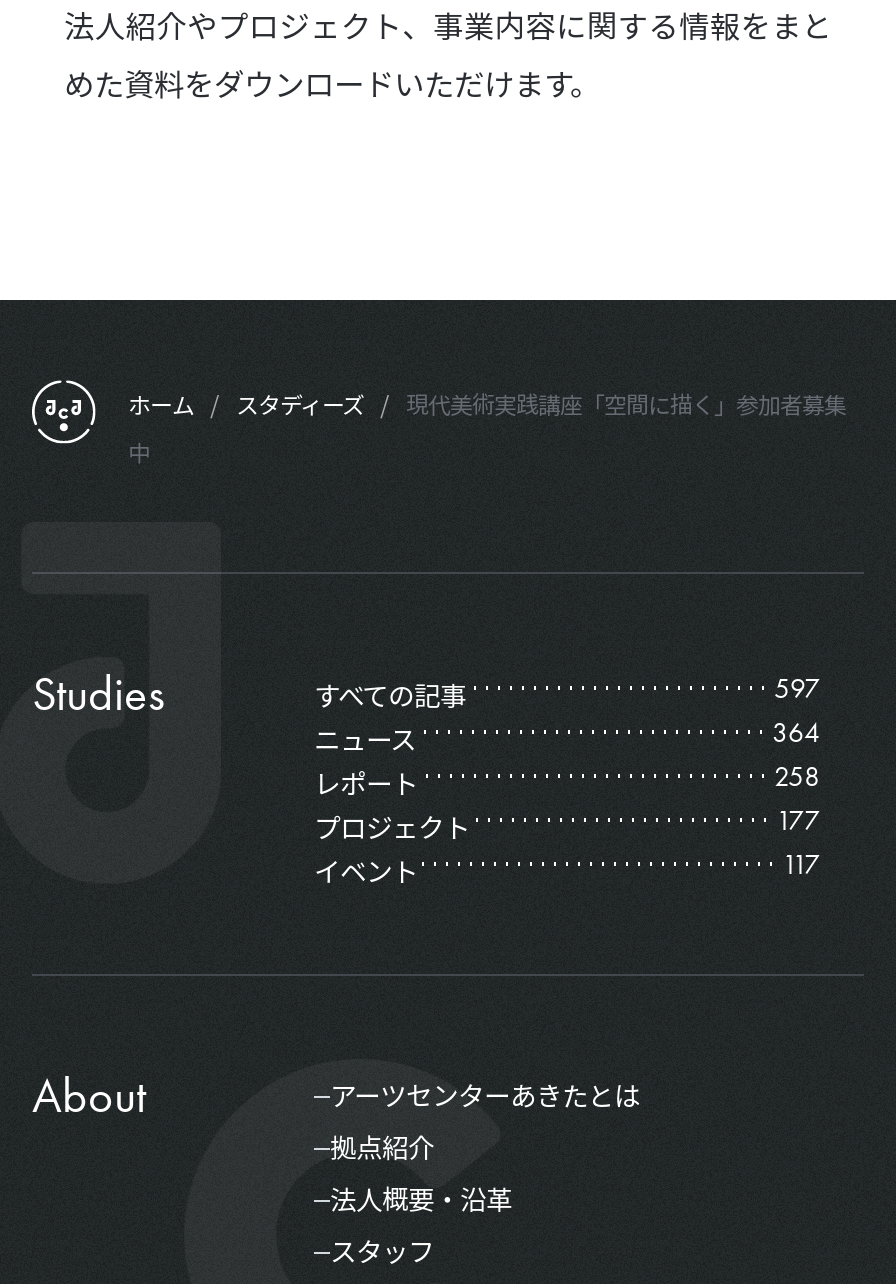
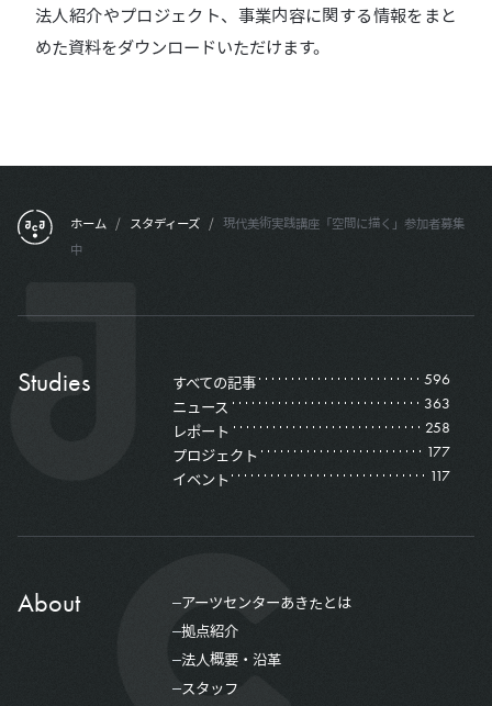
- 597
+ 596

- 364
+ 363
